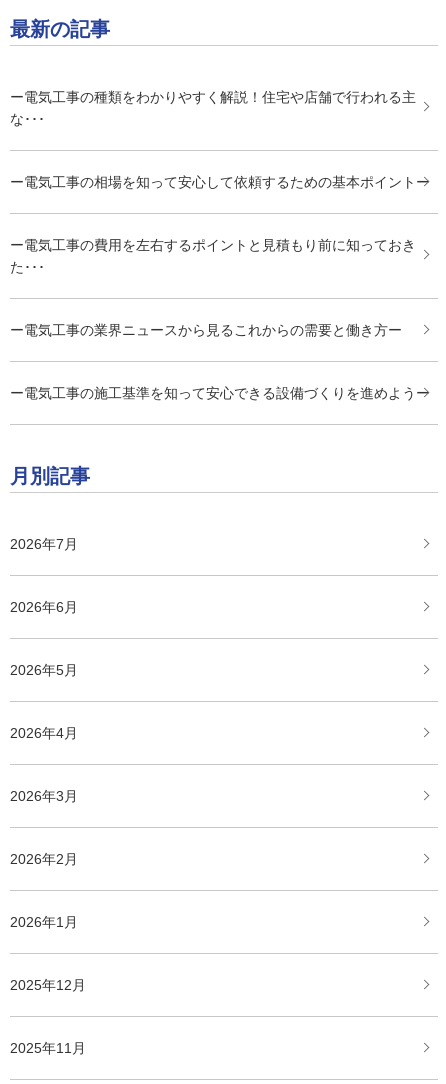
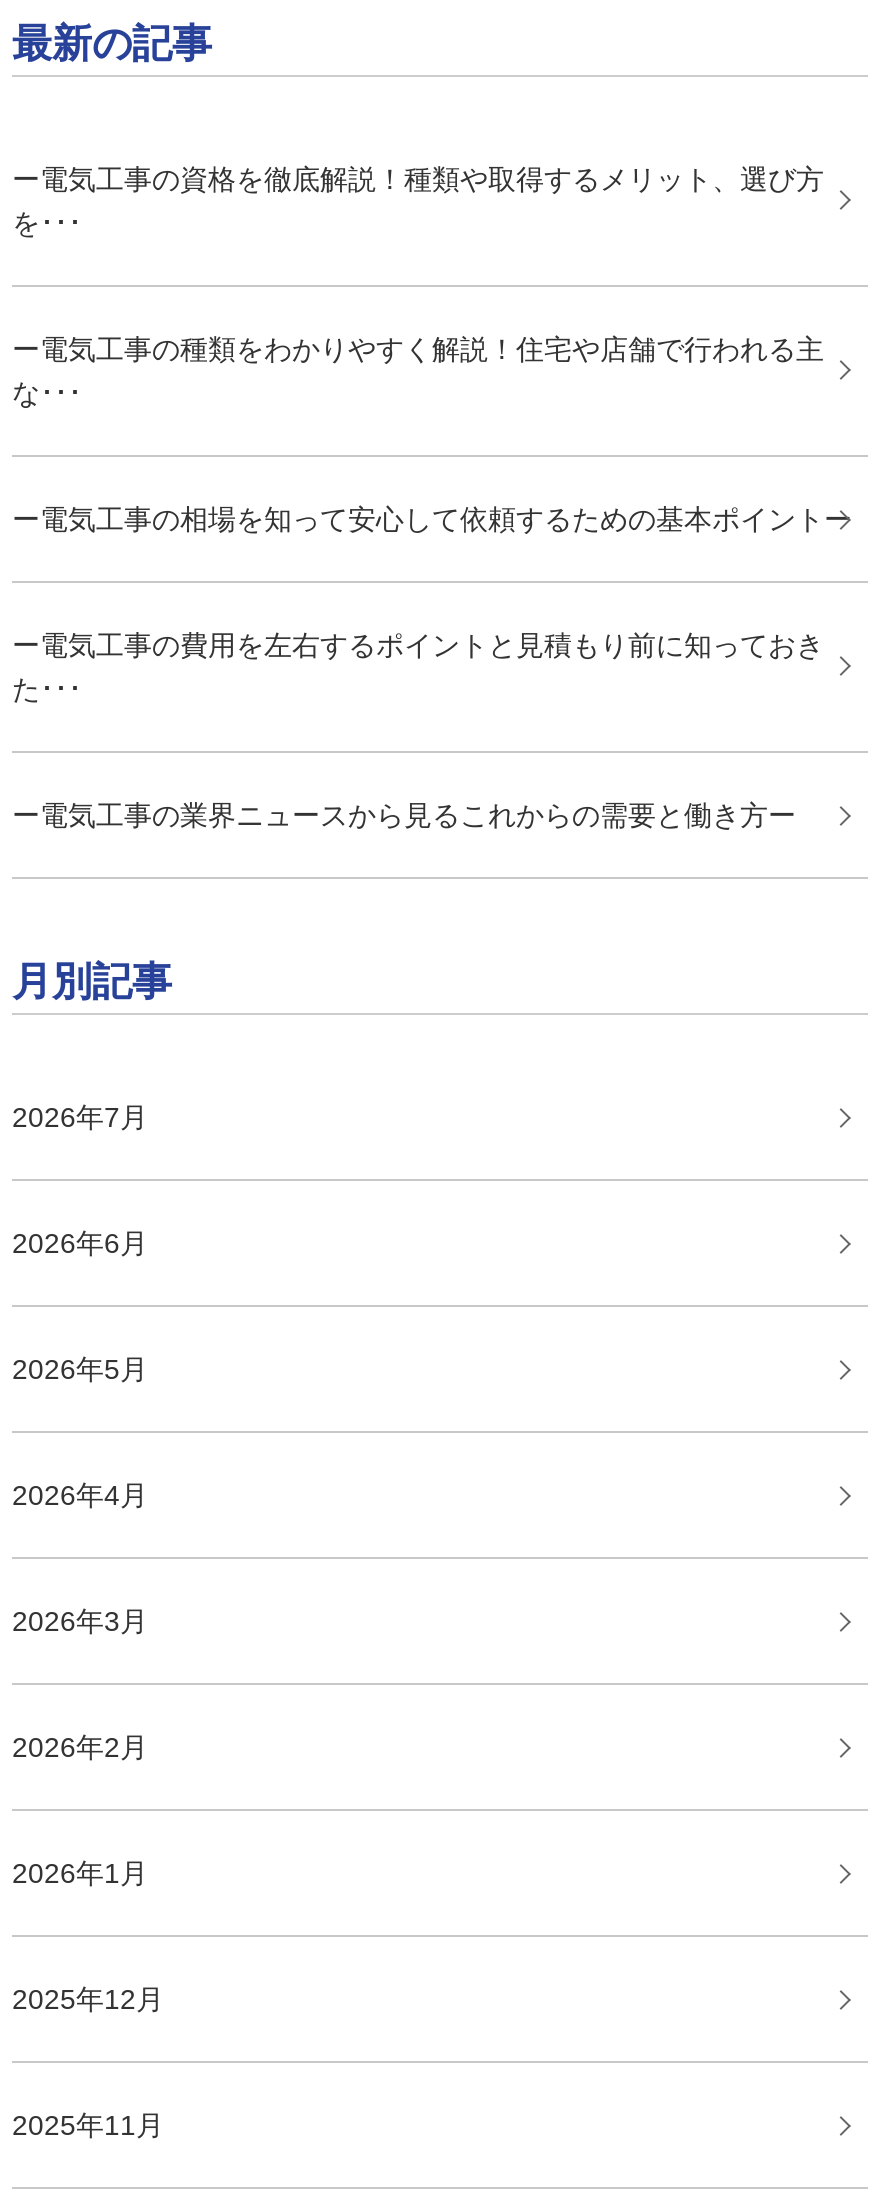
+ ー電気工事の資格を徹底解説！種類や取得するメリット、選び方
+ を･･･

moved down: ー電気工事の種類をわかりやすく解説！住宅や店舗で行われる主 | ー電気工事の相場を知って安心して依頼するための基本ポイントー | ー電気工事の費用を左右するポイントと見積もり前に知っておき | た･･･ | ー電気工事の業界ニュースから見るこれからの需要と働き方ー

- ー電気工事の施工基準を知って安心できる設備づくりを進めようー
